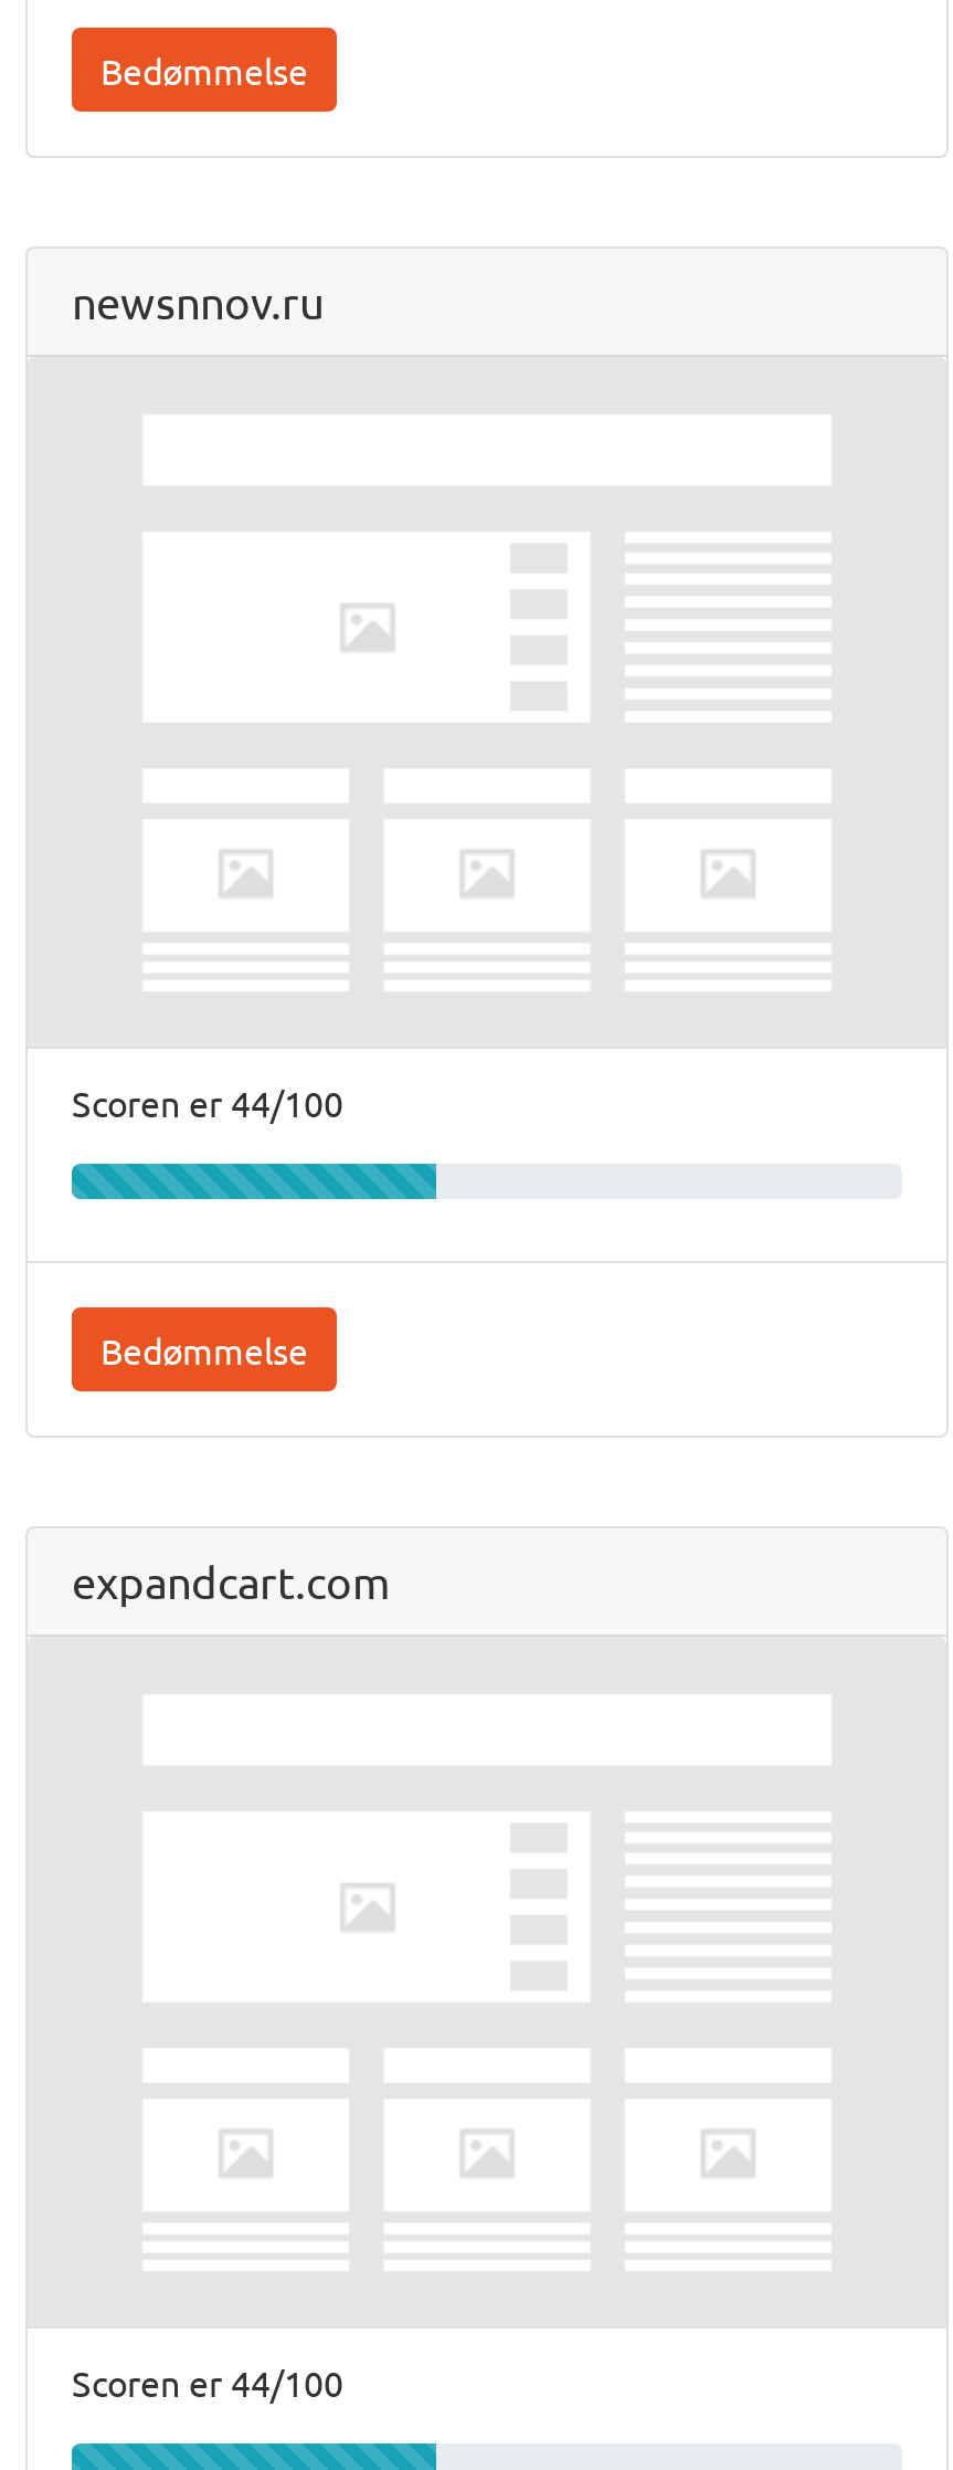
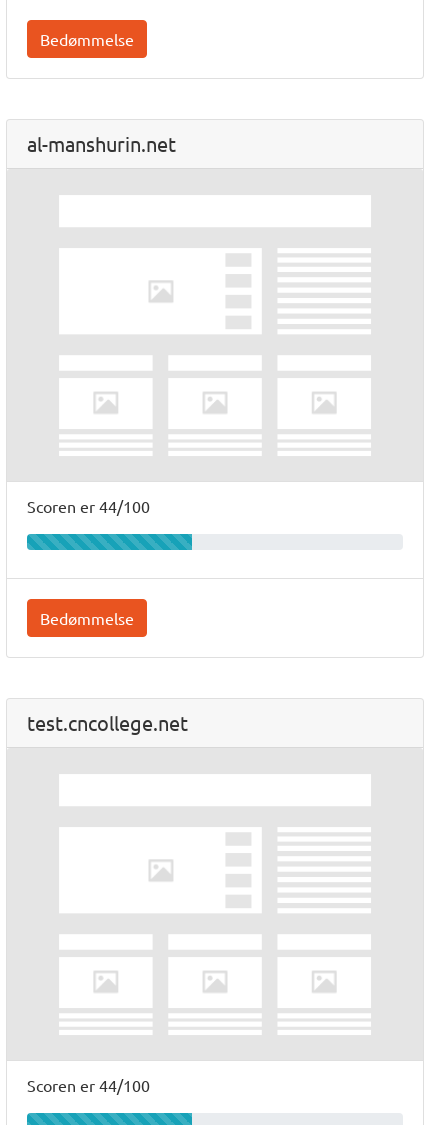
- newsnnov.ru
+ al-manshurin.net

- expandcart.com
+ test.cncollege.net
